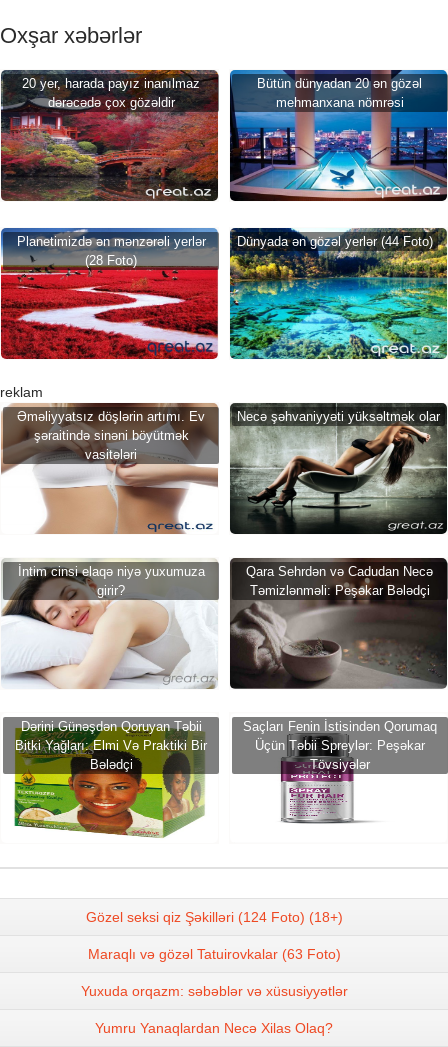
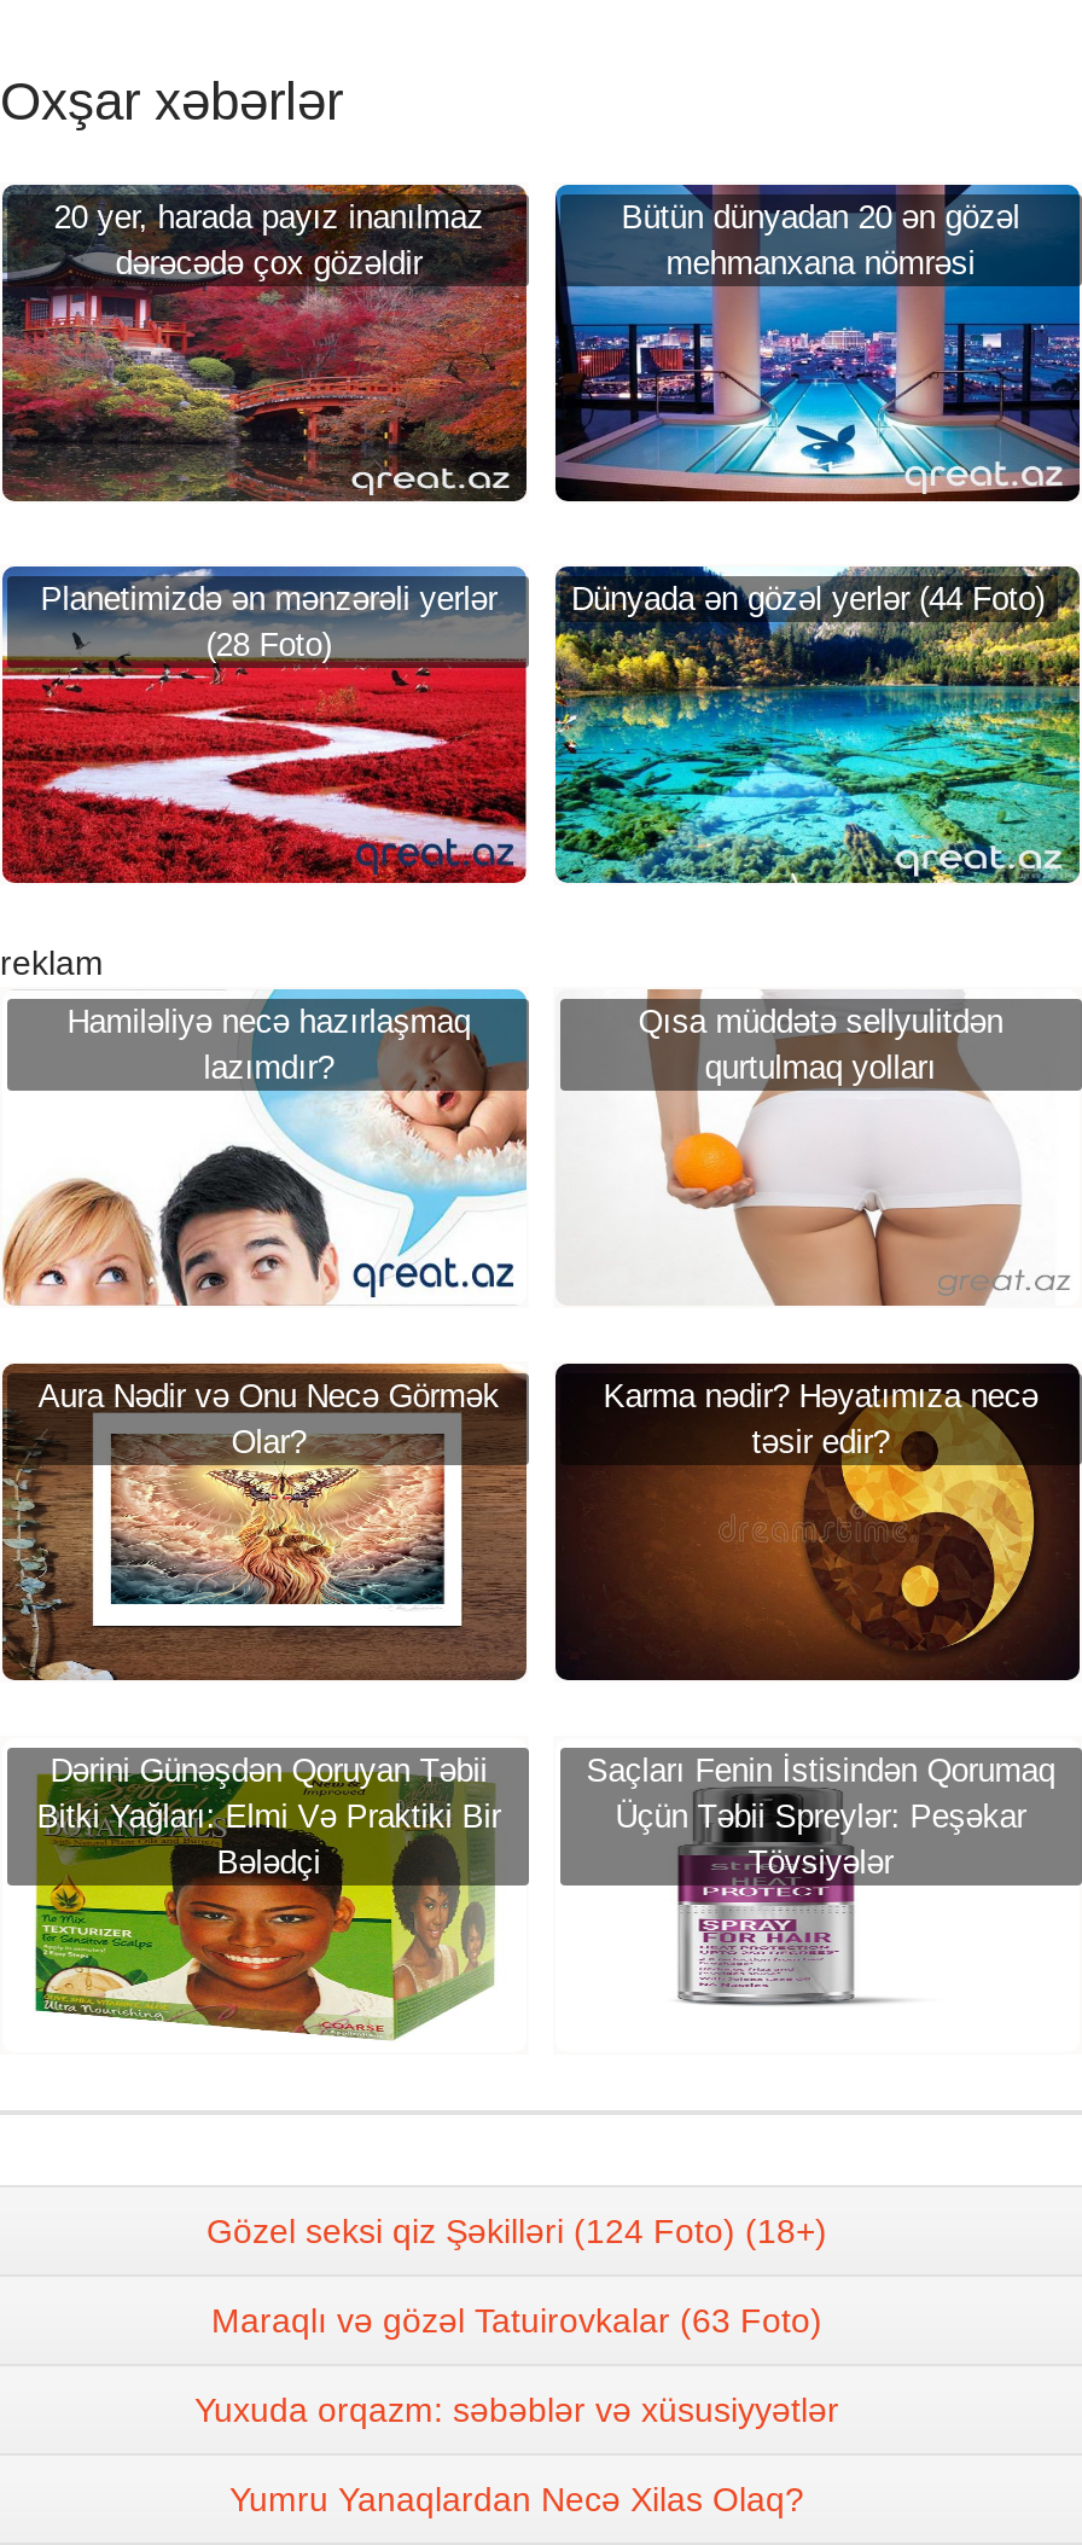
- [image]
- Əməliyyatsız döşlərin artımı. Ev
- şəraitində sinəni böyütmək
- vasitələri
+ [image]
+ Hamiləliyə necə hazırlaşmaq
+ lazımdır?

- Necə şəhvaniyyəti yüksəltmək olar
+ Qısa müddətə sellyulitdən
+ qurtulmaq yolları

- [image]
- Qara Sehrdən və Cadudan Necə
- Təmizlənməli: Peşəkar Bələdçi
+ [image]
+ Karma nədir? Həyatımıza necə
+ təsir edir?

- [image]
- İntim cinsi elaqə niyə yuxumuza
- girir?
+ [image]
+ Aura Nədir və Onu Necə Görmək
+ Olar?

- [image]
+ [image]
